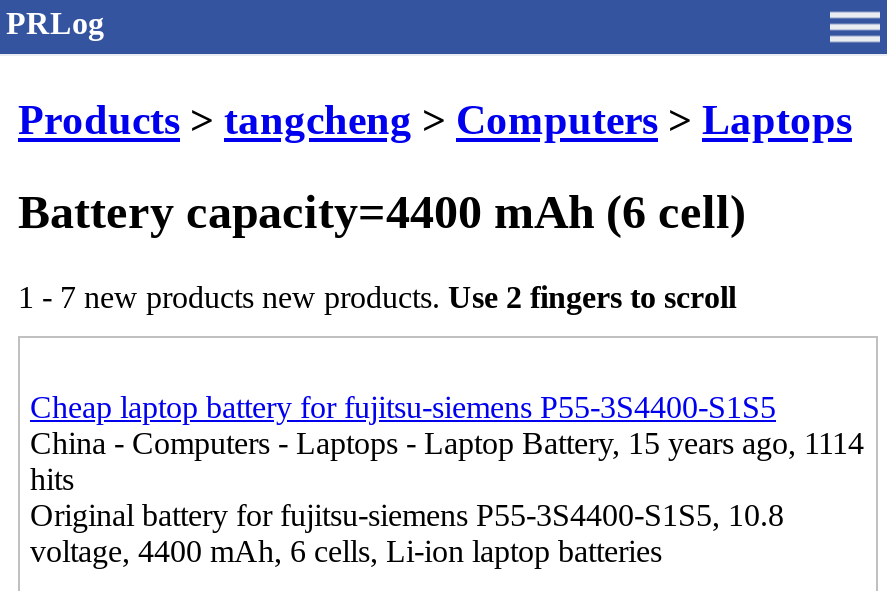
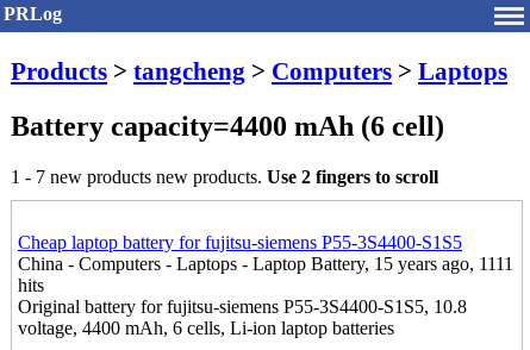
- China - Computers - Laptops - Laptop Battery, 15 years ago, 1114
+ China - Computers - Laptops - Laptop Battery, 15 years ago, 1111
